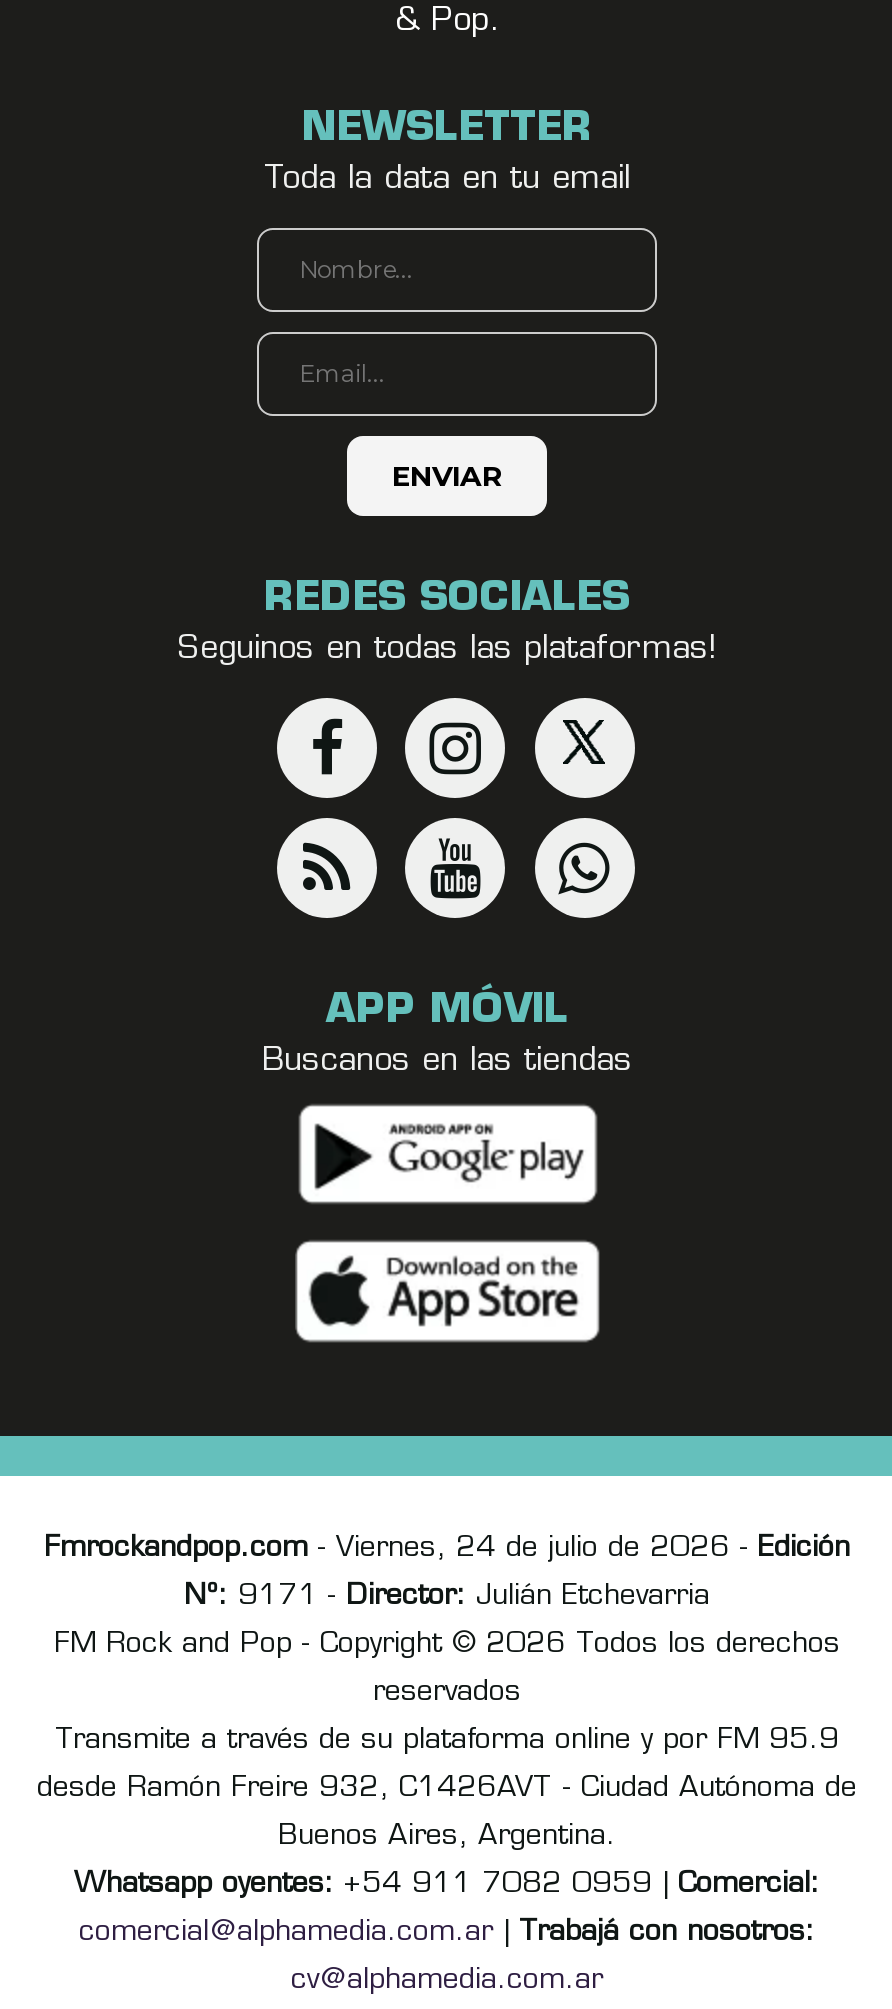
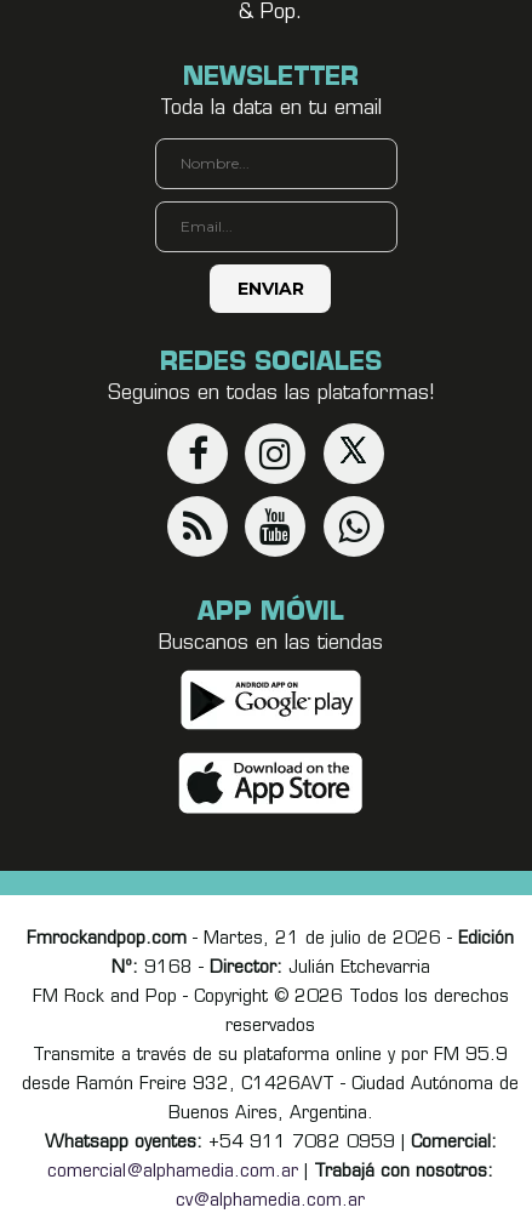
- Fmrockandpop.com - Viernes, 24 de julio de 2026 - Edición
+ Fmrockandpop.com - Martes, 21 de julio de 2026 - Edición

- Nº: 9171 - Director: Julián Etchevarria
+ Nº: 9168 - Director: Julián Etchevarria
